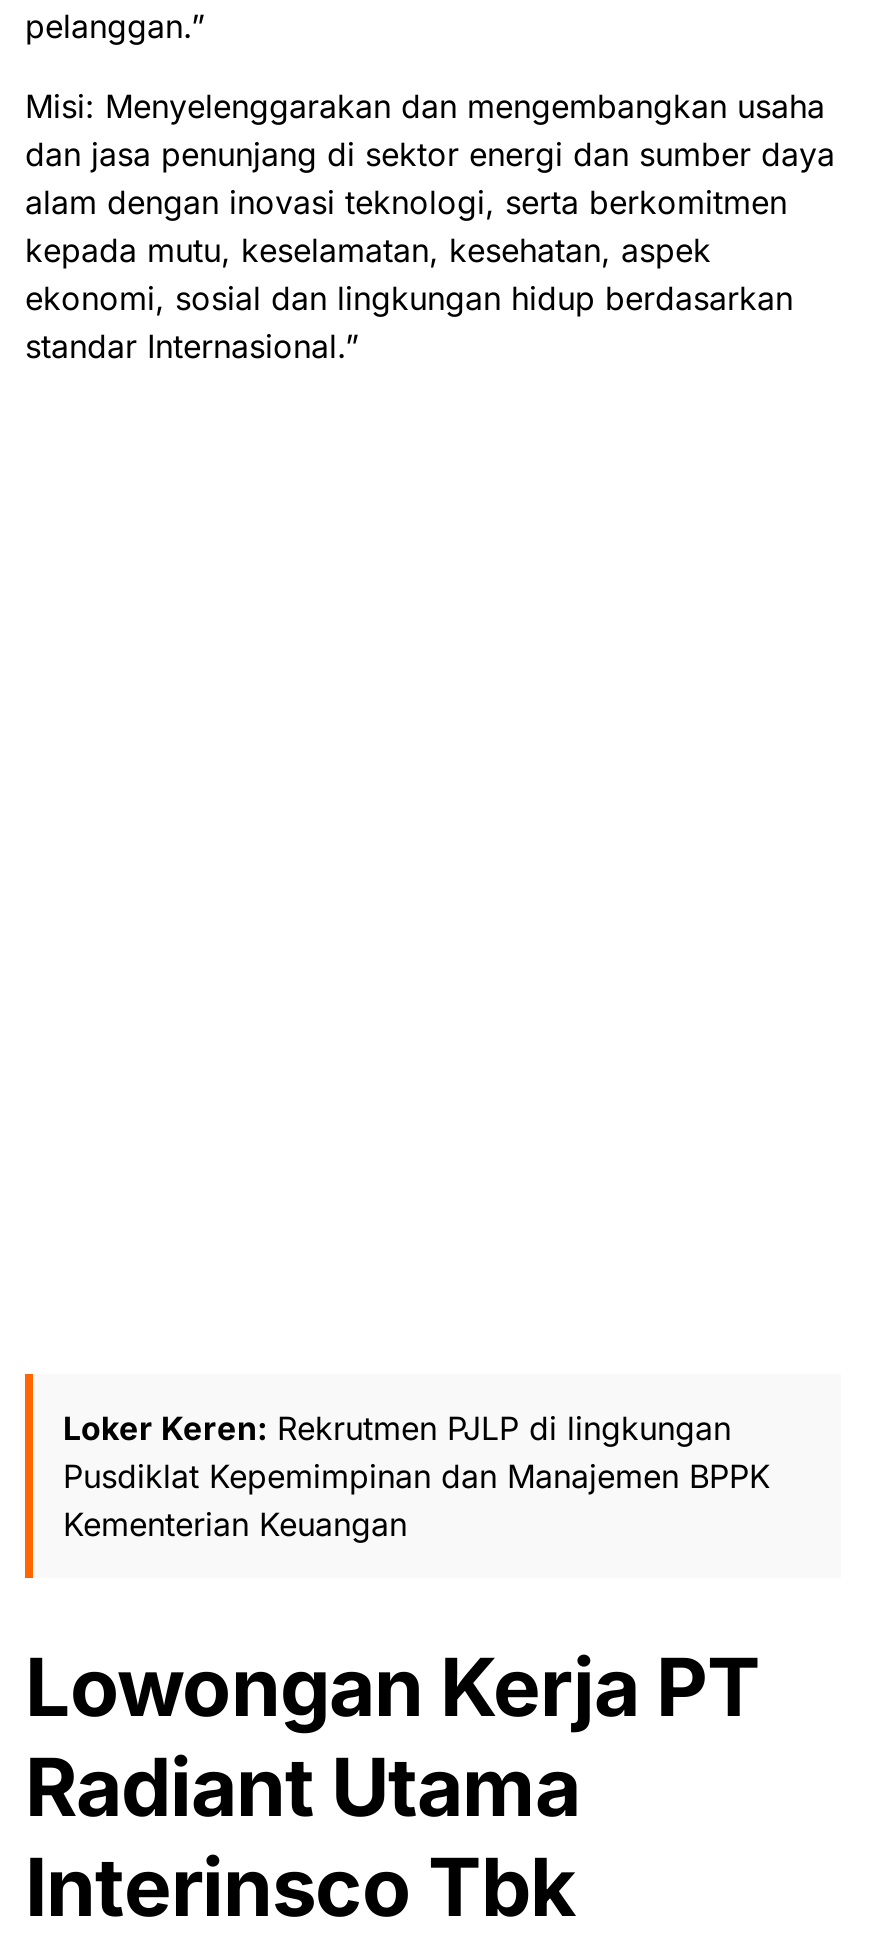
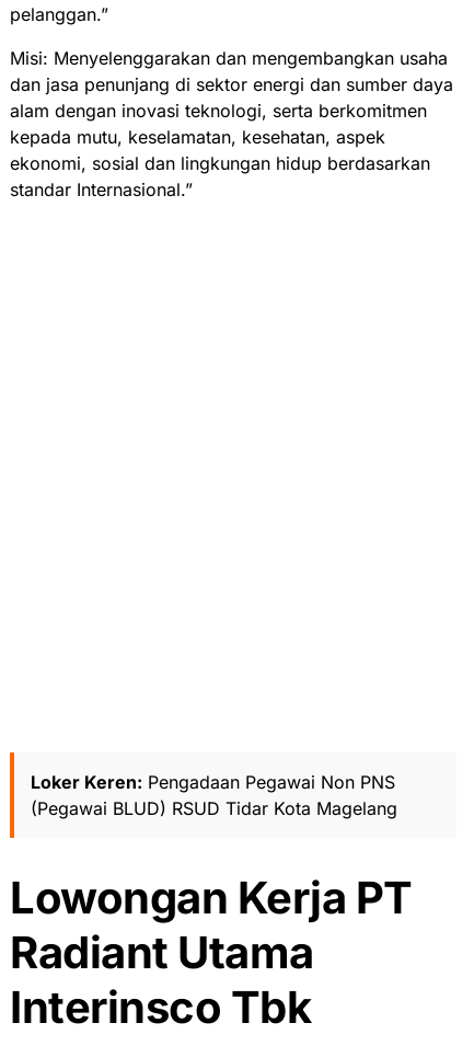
- Loker Keren: Rekrutmen PJLP di lingkungan
- Pusdiklat Kepemimpinan dan Manajemen BPPK
- Kementerian Keuangan
+ Loker Keren: Pengadaan Pegawai Non PNS
+ (Pegawai BLUD) RSUD Tidar Kota Magelang
